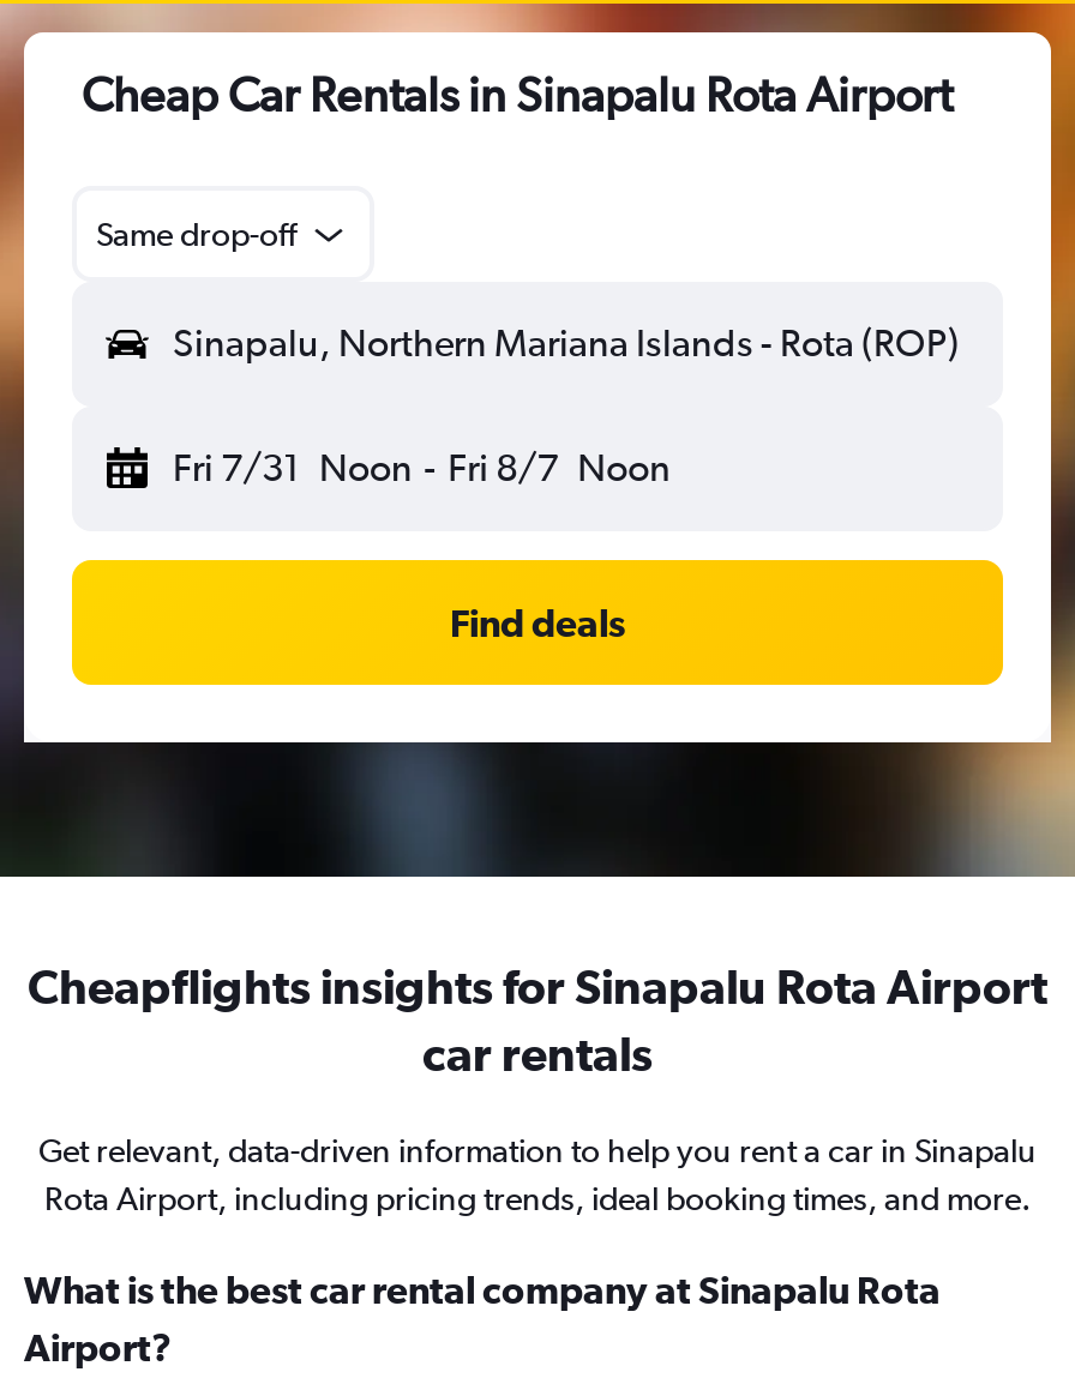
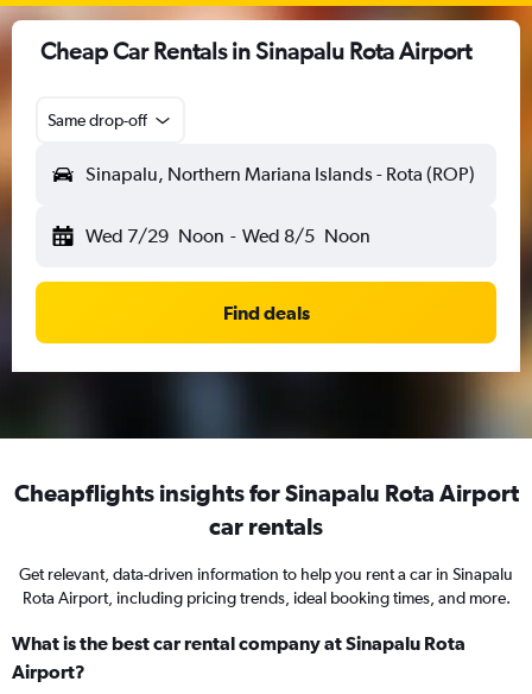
- Fri 7/31 Noon - Fri 8/7 Noon
+ Wed 7/29 Noon - Wed 8/5 Noon
